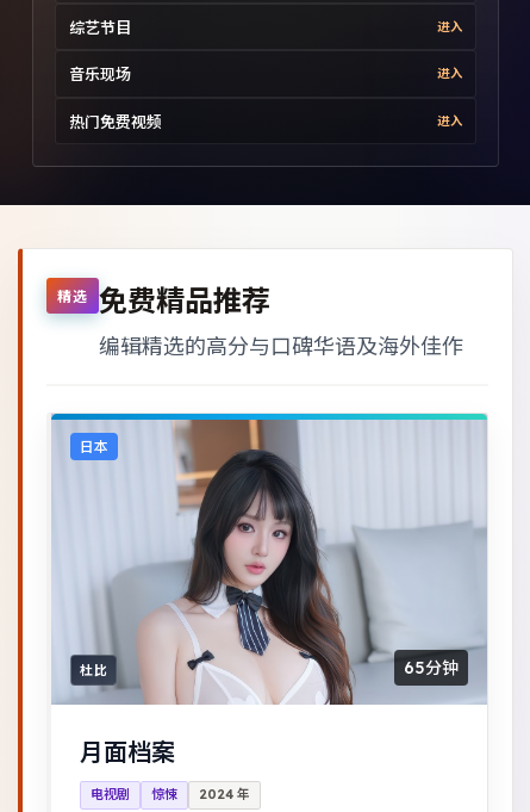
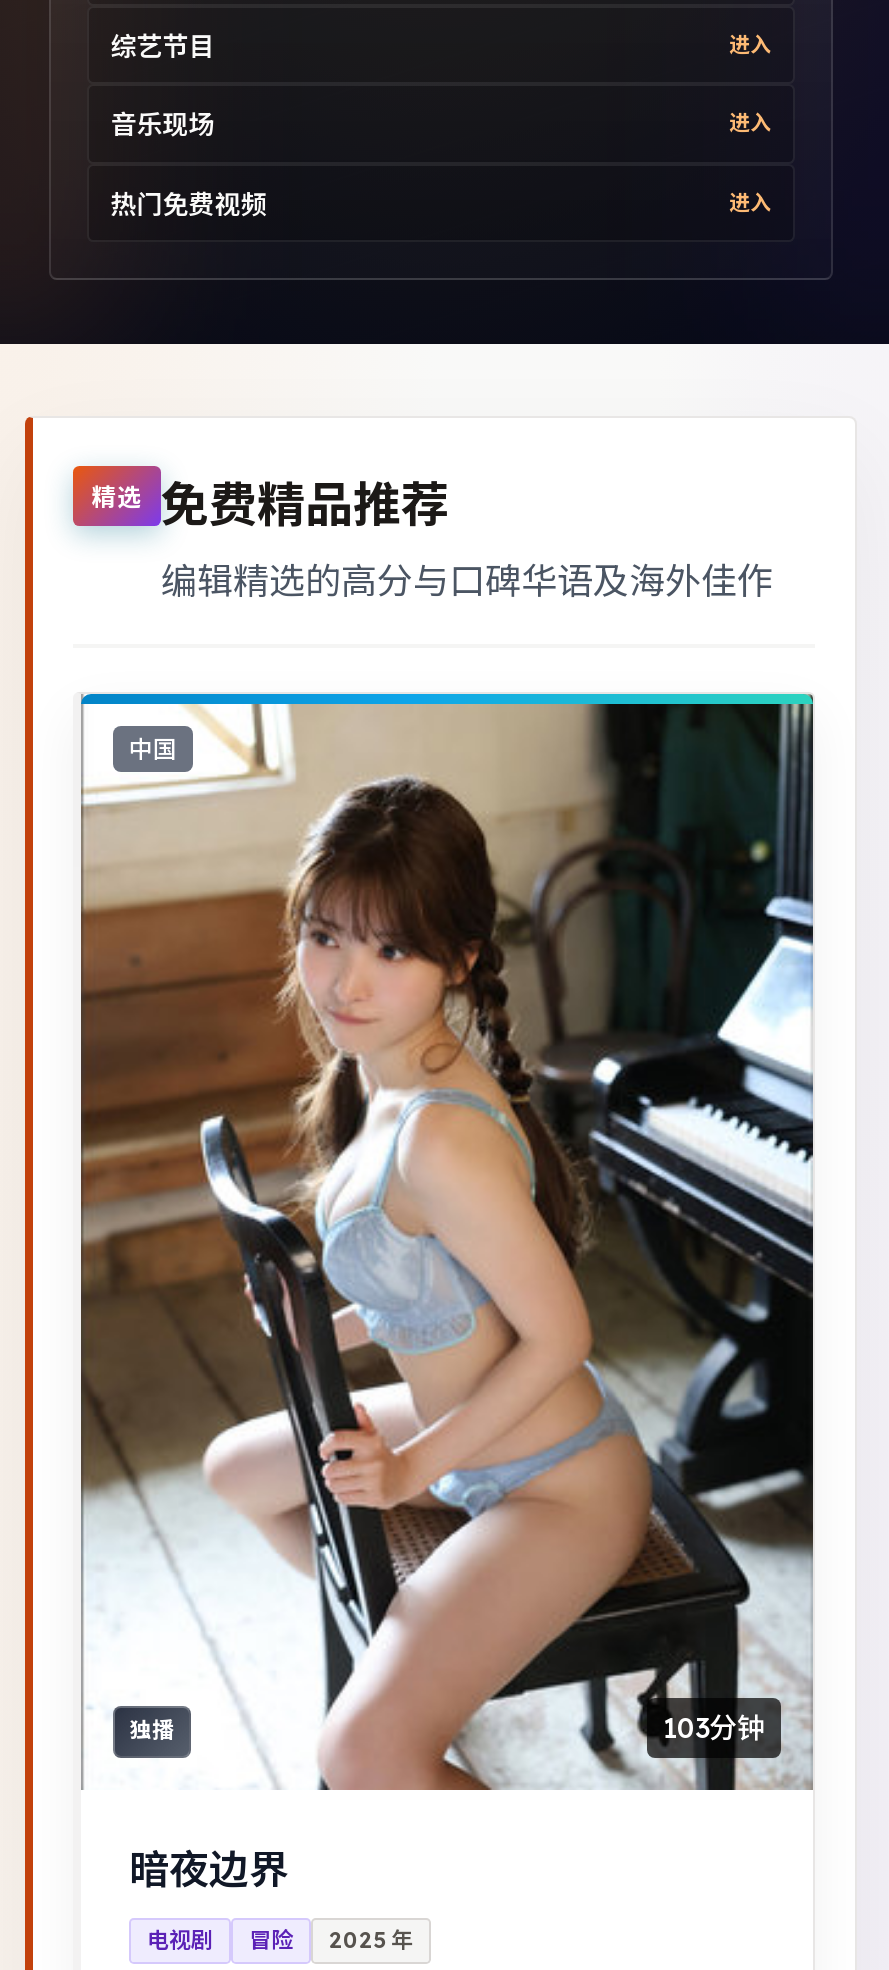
- [image]
- 日本
+ [image]
+ 中国

- 杜比
- 65分钟
+ 独播
+ 103分钟

- 月面档案
+ 暗夜边界

- 惊悚
- 2024年
+ 冒险
+ 2025年
